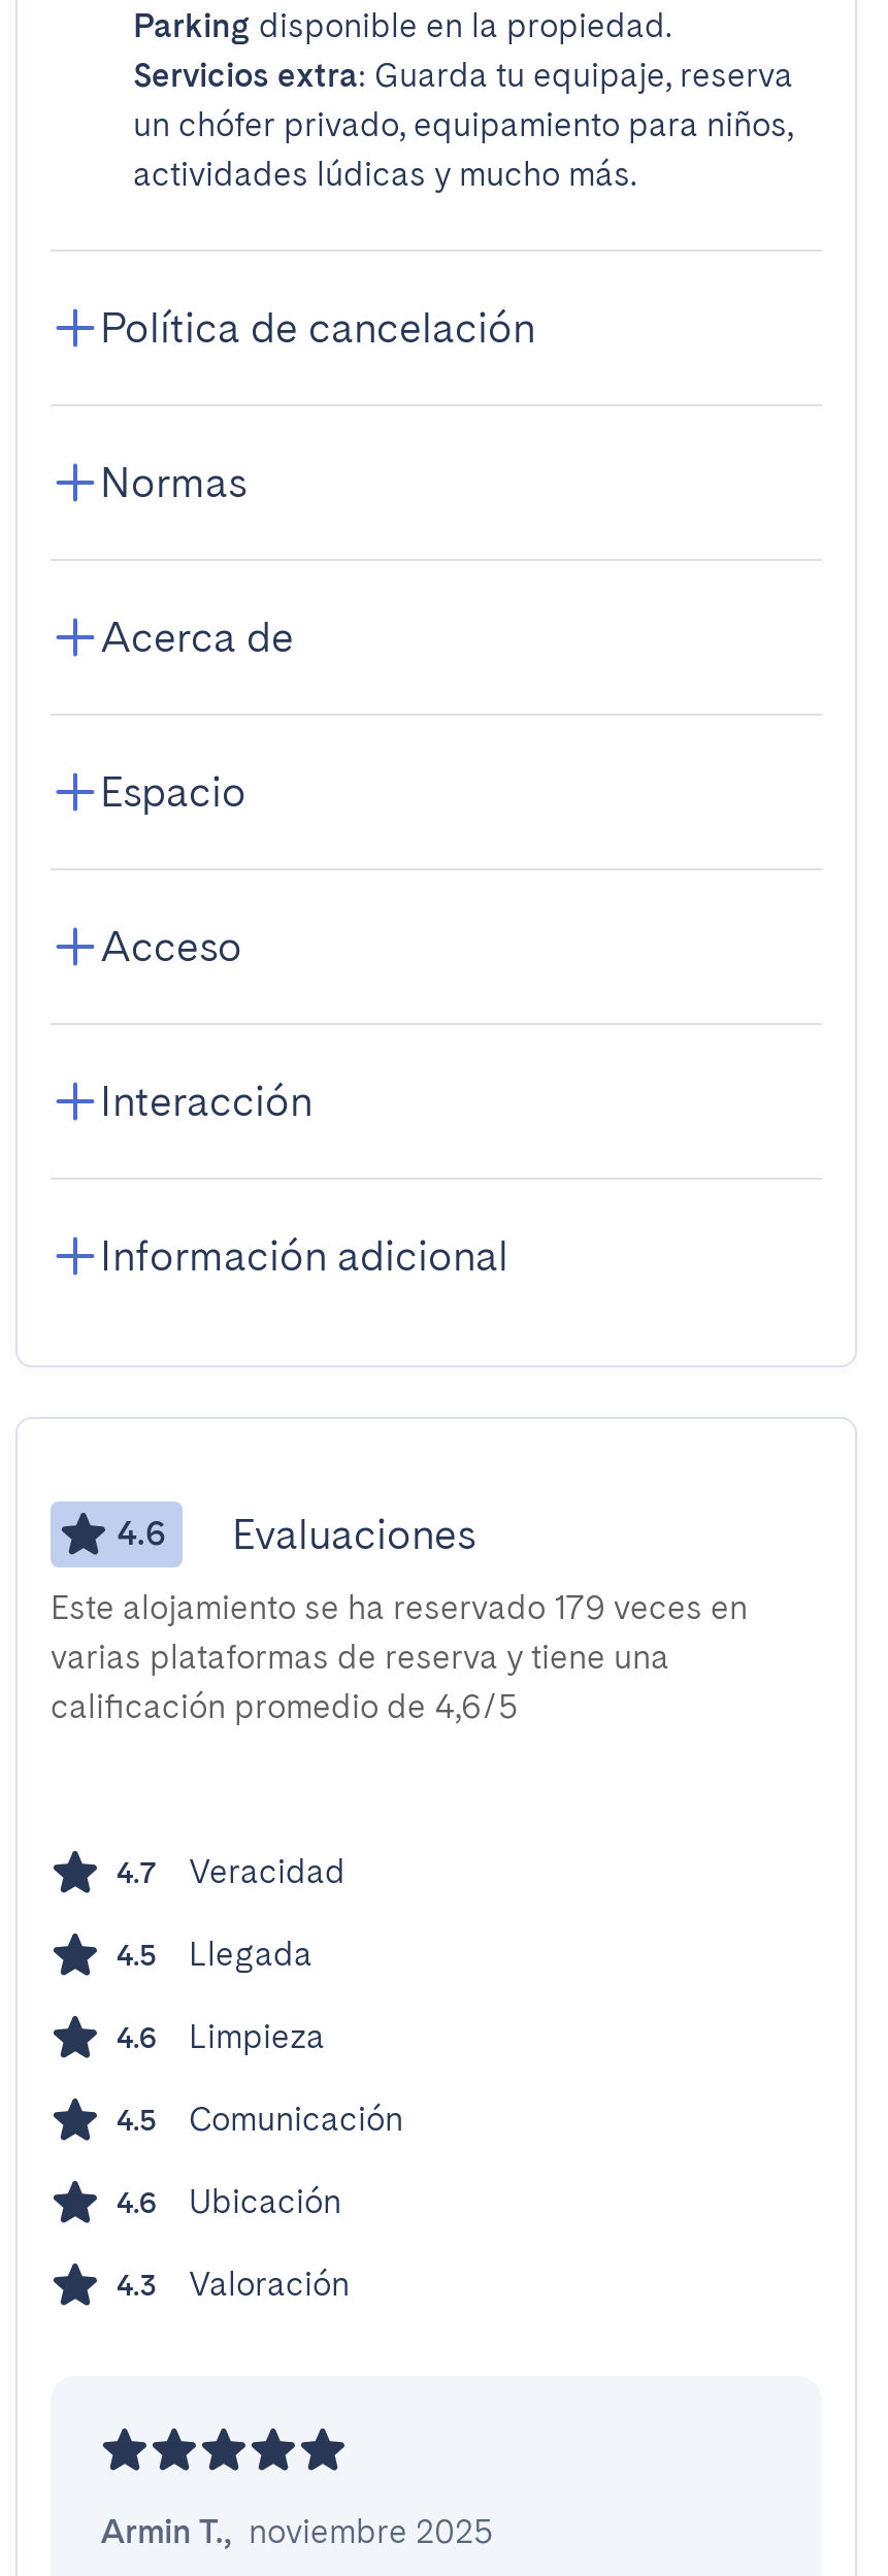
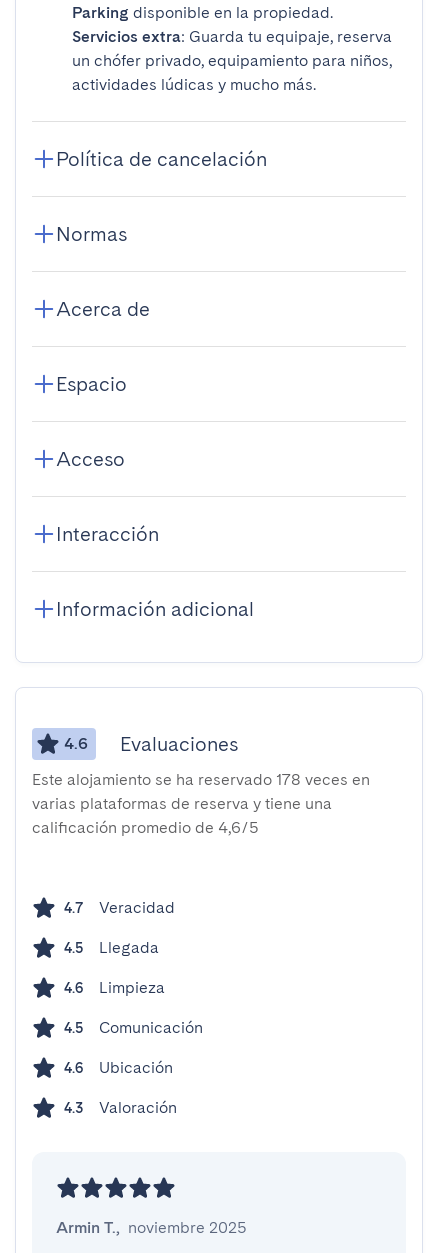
- Este alojamiento se ha reservado 179 veces en
+ Este alojamiento se ha reservado 178 veces en
